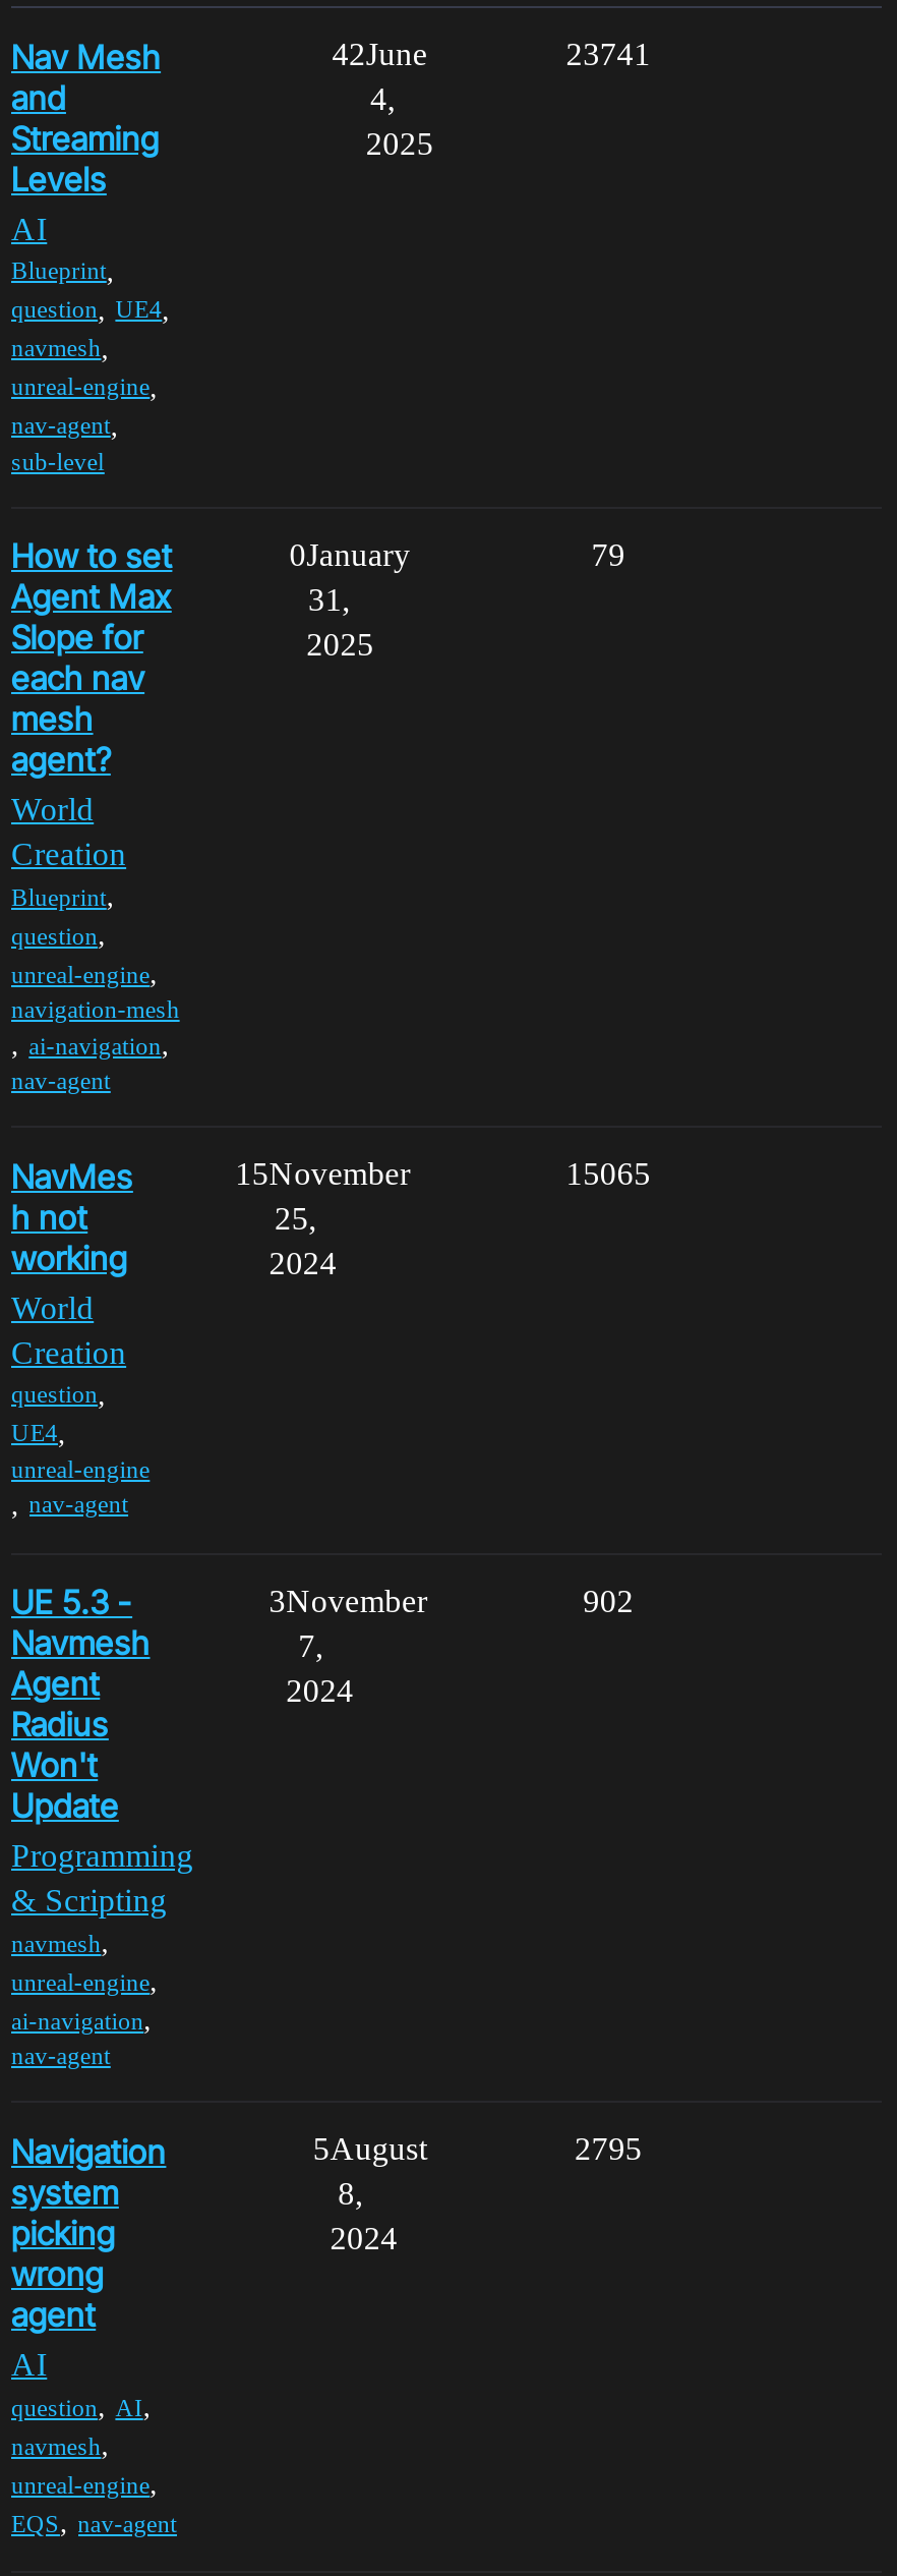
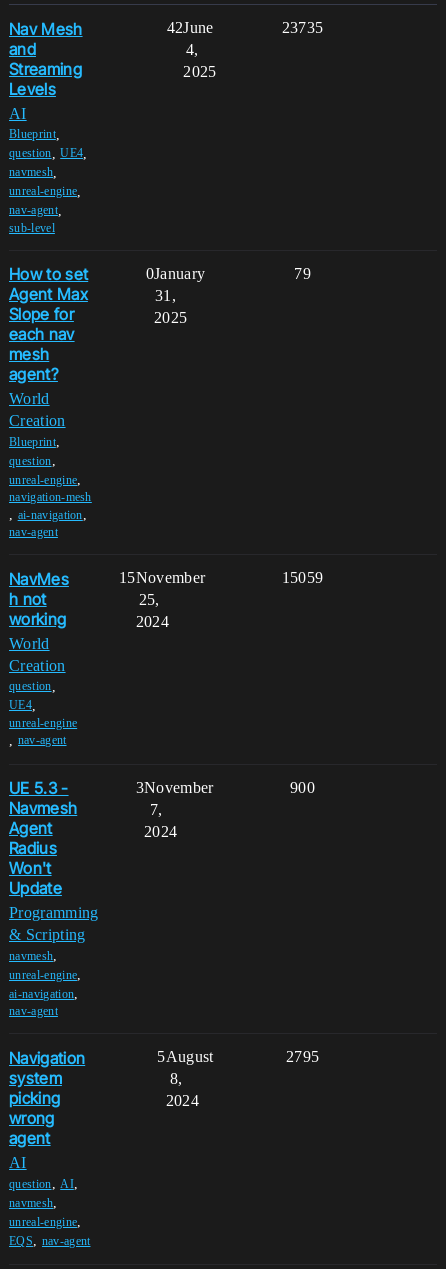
- 23741
+ 23735

- 15065
+ 15059

- 902
+ 900
